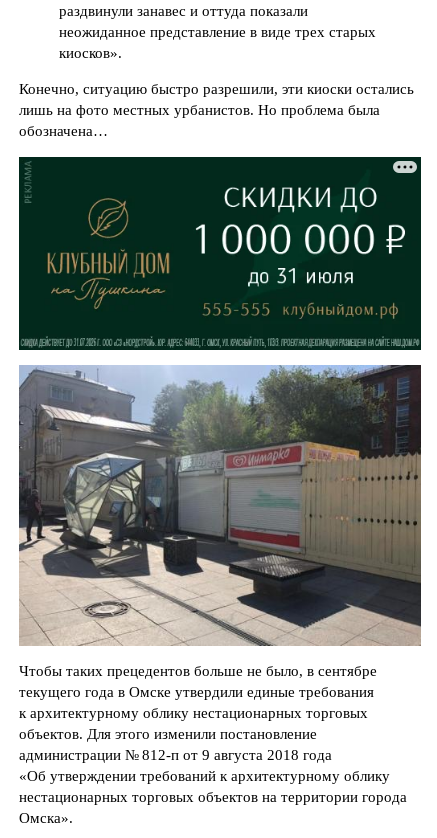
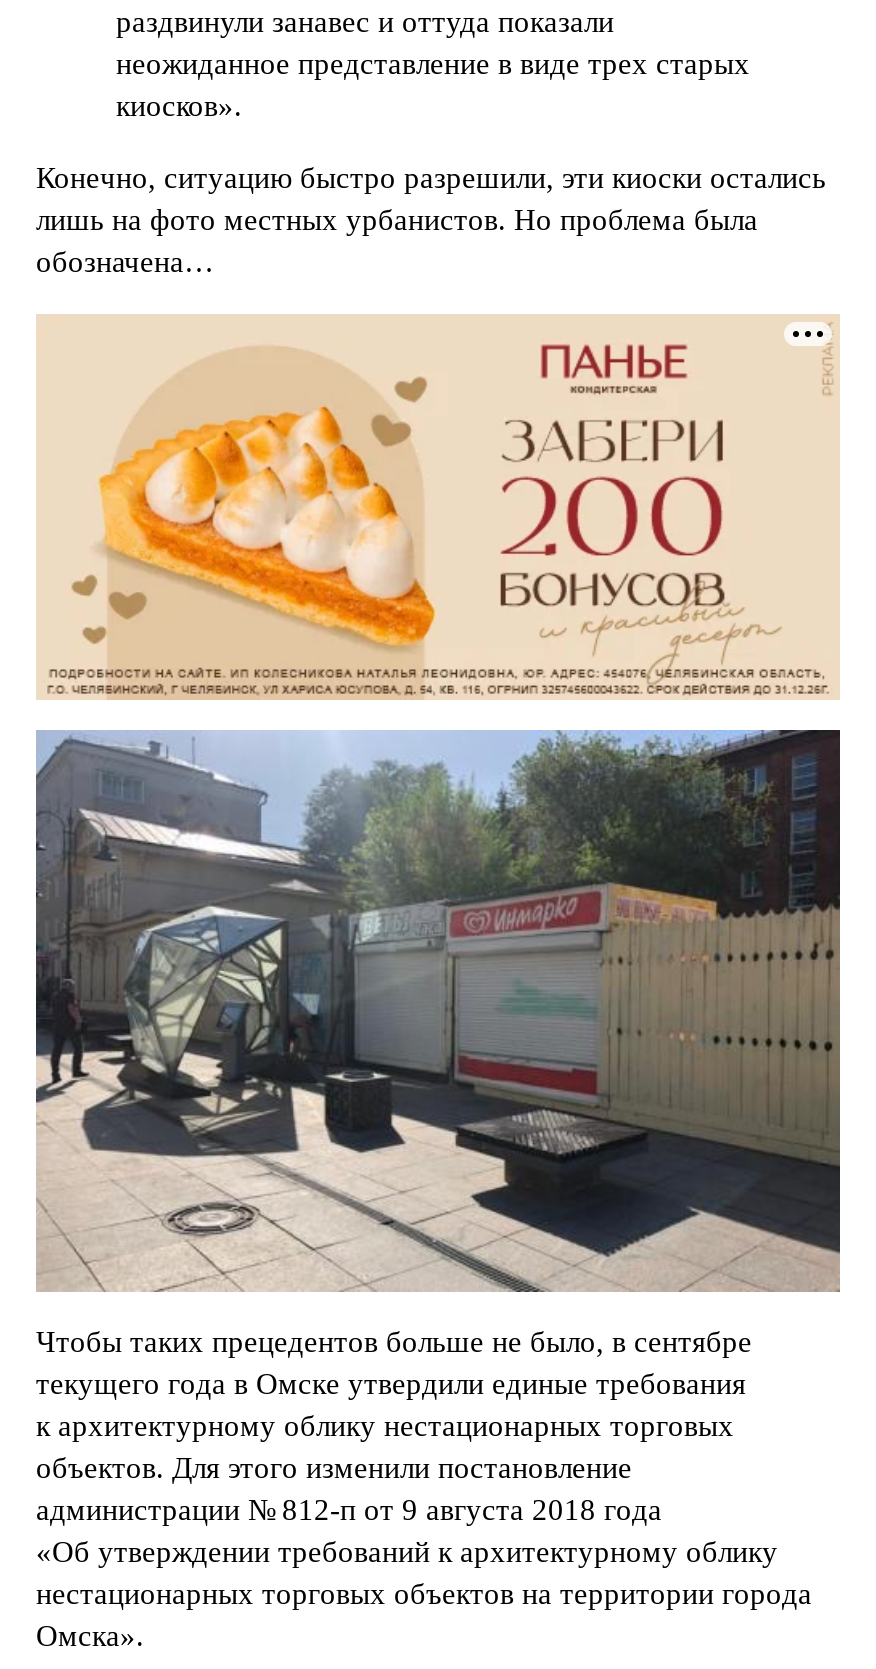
- [image]
+ [image]
